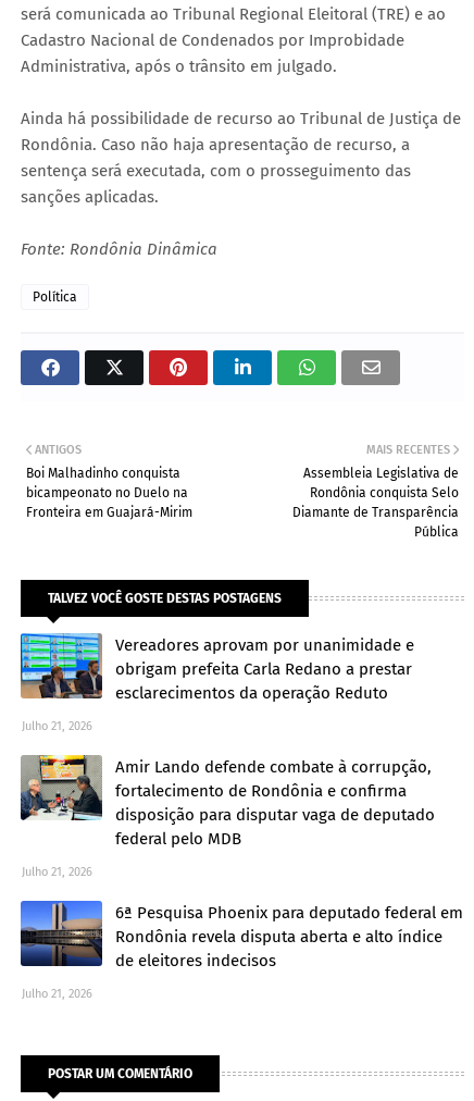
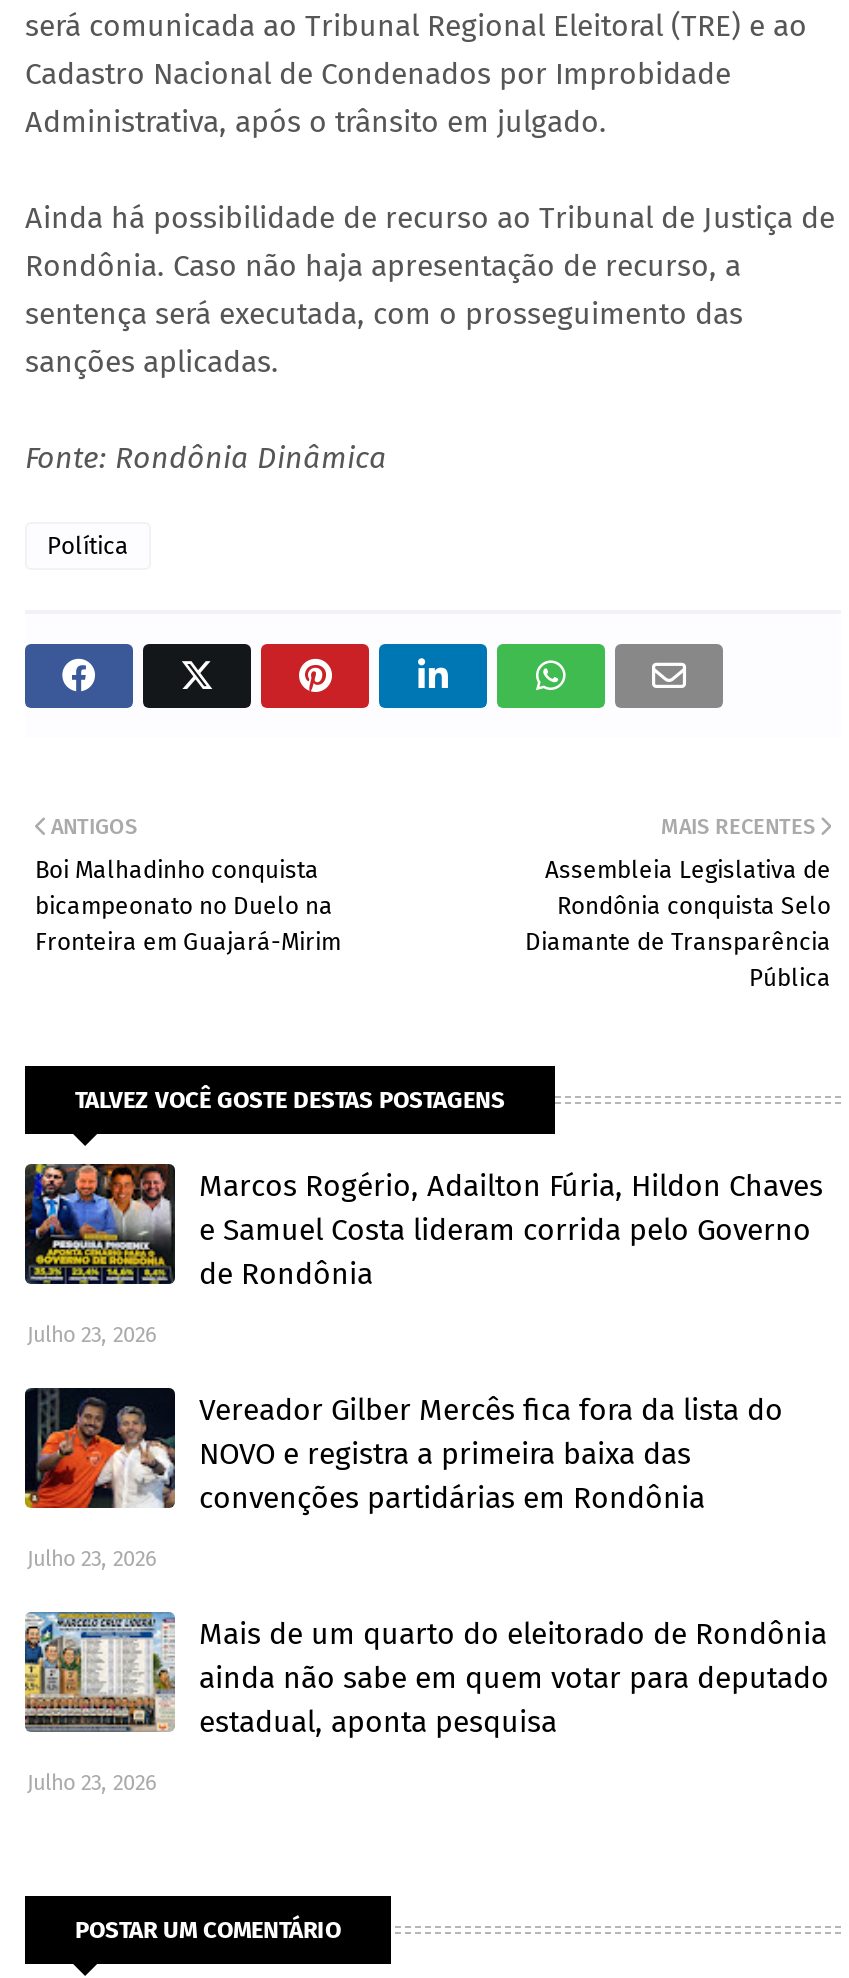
- [image]
- Vereadores aprovam por unanimidade e
- obrigam prefeita Carla Redano a prestar
- esclarecimentos da operação Reduto
+ [image]
+ Marcos Rogério, Adailton Fúria, Hildon Chaves
+ e Samuel Costa lideram corrida pelo Governo
+ de Rondônia

- Julho 21, 2026
+ Julho 23, 2026

- [image]
- Amir Lando defende combate à corrupção,
- fortalecimento de Rondônia e confirma
- disposição para disputar vaga de deputado
- federal pelo MDB
+ [image]
+ Vereador Gilber Mercês fica fora da lista do
+ NOVO e registra a primeira baixa das
+ convenções partidárias em Rondônia

- Julho 21, 2026
+ Julho 23, 2026

- [image]
- 6ª Pesquisa Phoenix para deputado federal em
- Rondônia revela disputa aberta e alto índice
- de eleitores indecisos
+ [image]
+ Mais de um quarto do eleitorado de Rondônia
+ ainda não sabe em quem votar para deputado
+ estadual, aponta pesquisa

- Julho 21, 2026
+ Julho 23, 2026
